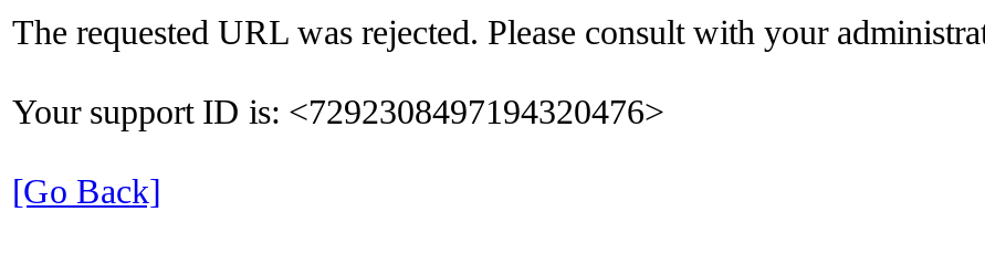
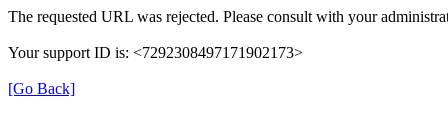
- Your support ID is: <7292308497194320476>
+ Your support ID is: <7292308497171902173>
